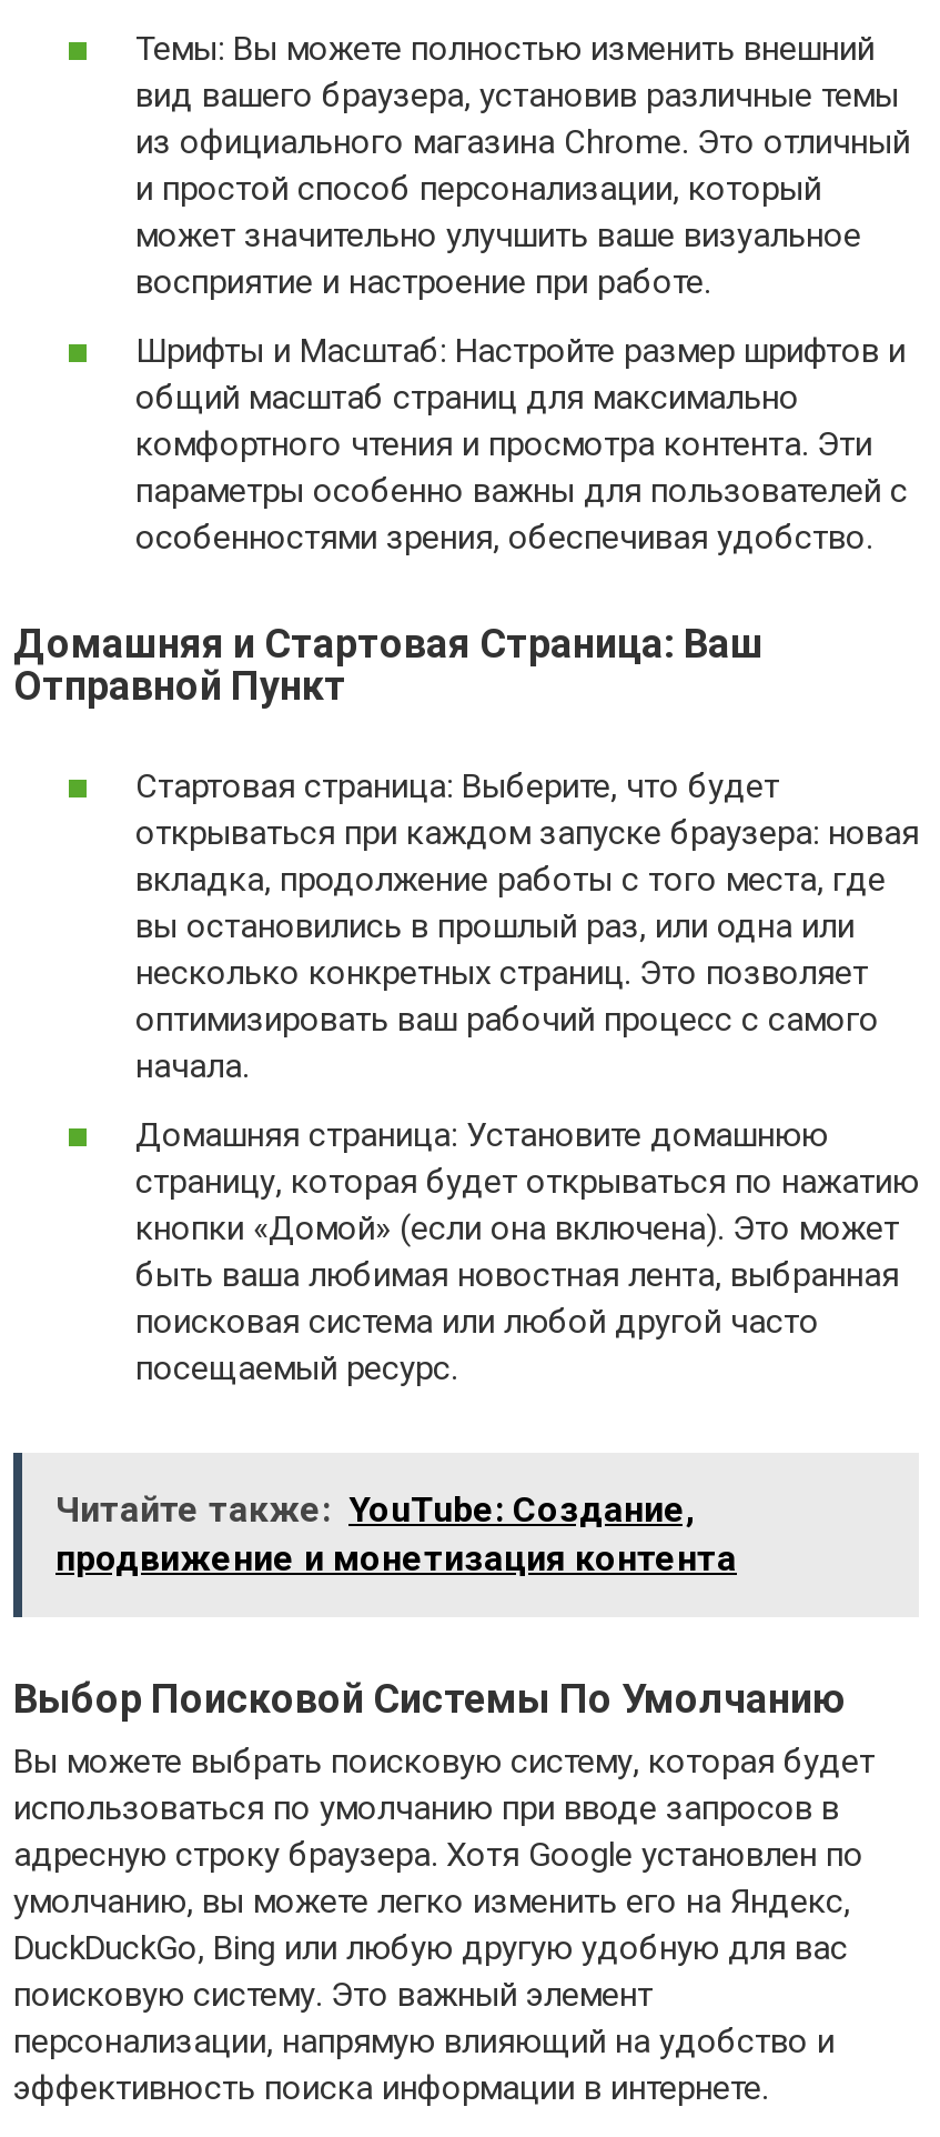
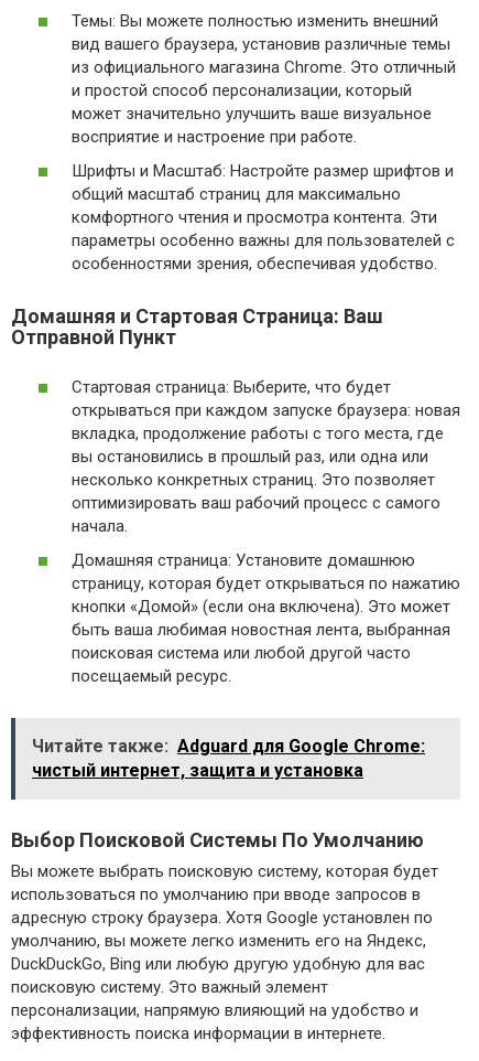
- Читайте также: YouTube: Создание,
- продвижение и монетизация контента
+ Читайте также: Adguard для Google Chrome:
+ чистый интернет, защита и установка
